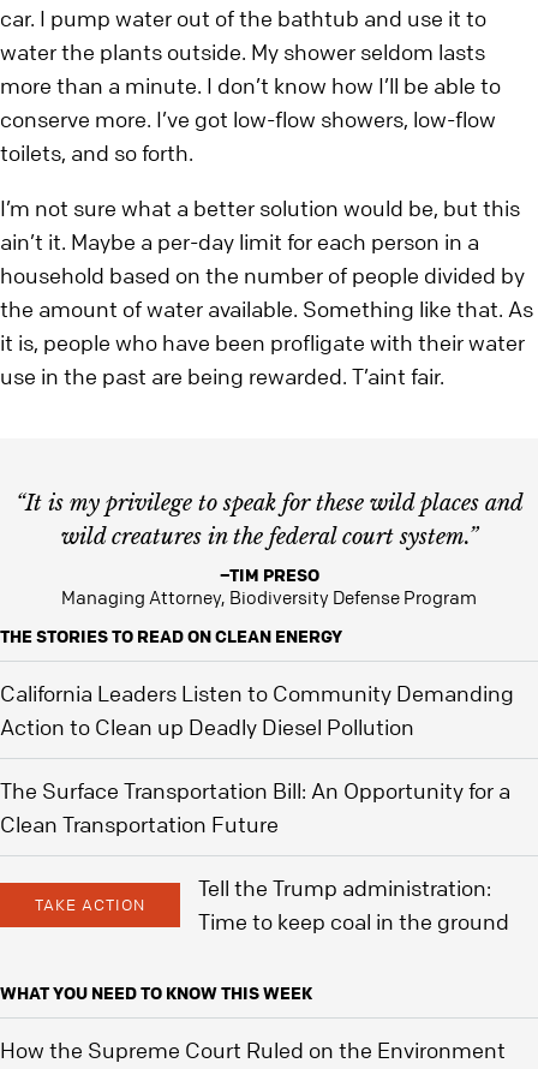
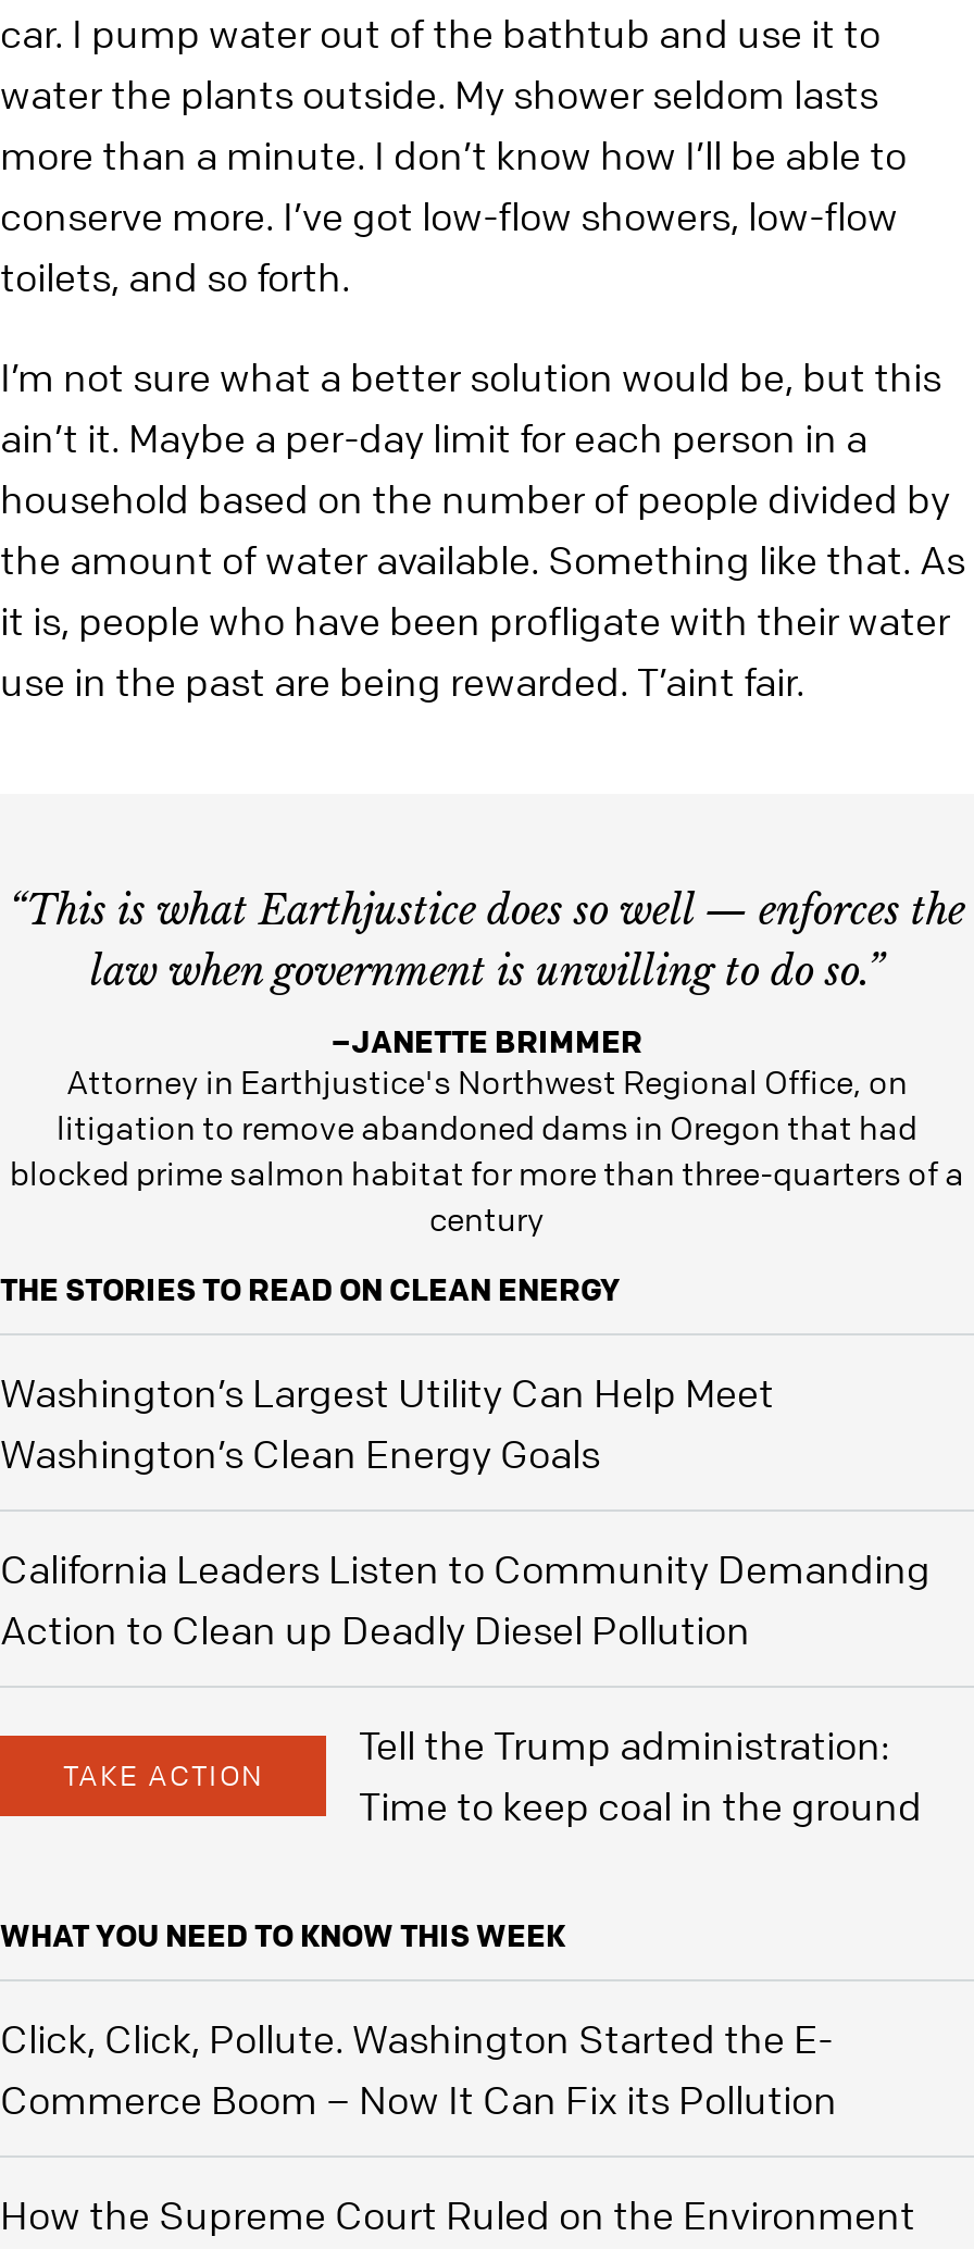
- “It is my privilege to speak for these wild places and
- wild creatures in the federal court system.”
+ “This is what Earthjustice does so well — enforces the
+ law when government is unwilling to do so.”

- –TIM PRESO
- Managing Attorney, Biodiversity Defense Program
+ –JANETTE BRIMMER
+ Attorney in Earthjustice's Northwest Regional Office, on
+ litigation to remove abandoned dams in Oregon that had
+ blocked prime salmon habitat for more than three-quarters of a
+ century

+ Washington’s Largest Utility Can Help Meet
+ Washington’s Clean Energy Goals

- The Surface Transportation Bill: An Opportunity for a
- Clean Transportation Future

+ Click, Click, Pollute. Washington Started the E-
+ Commerce Boom – Now It Can Fix its Pollution
